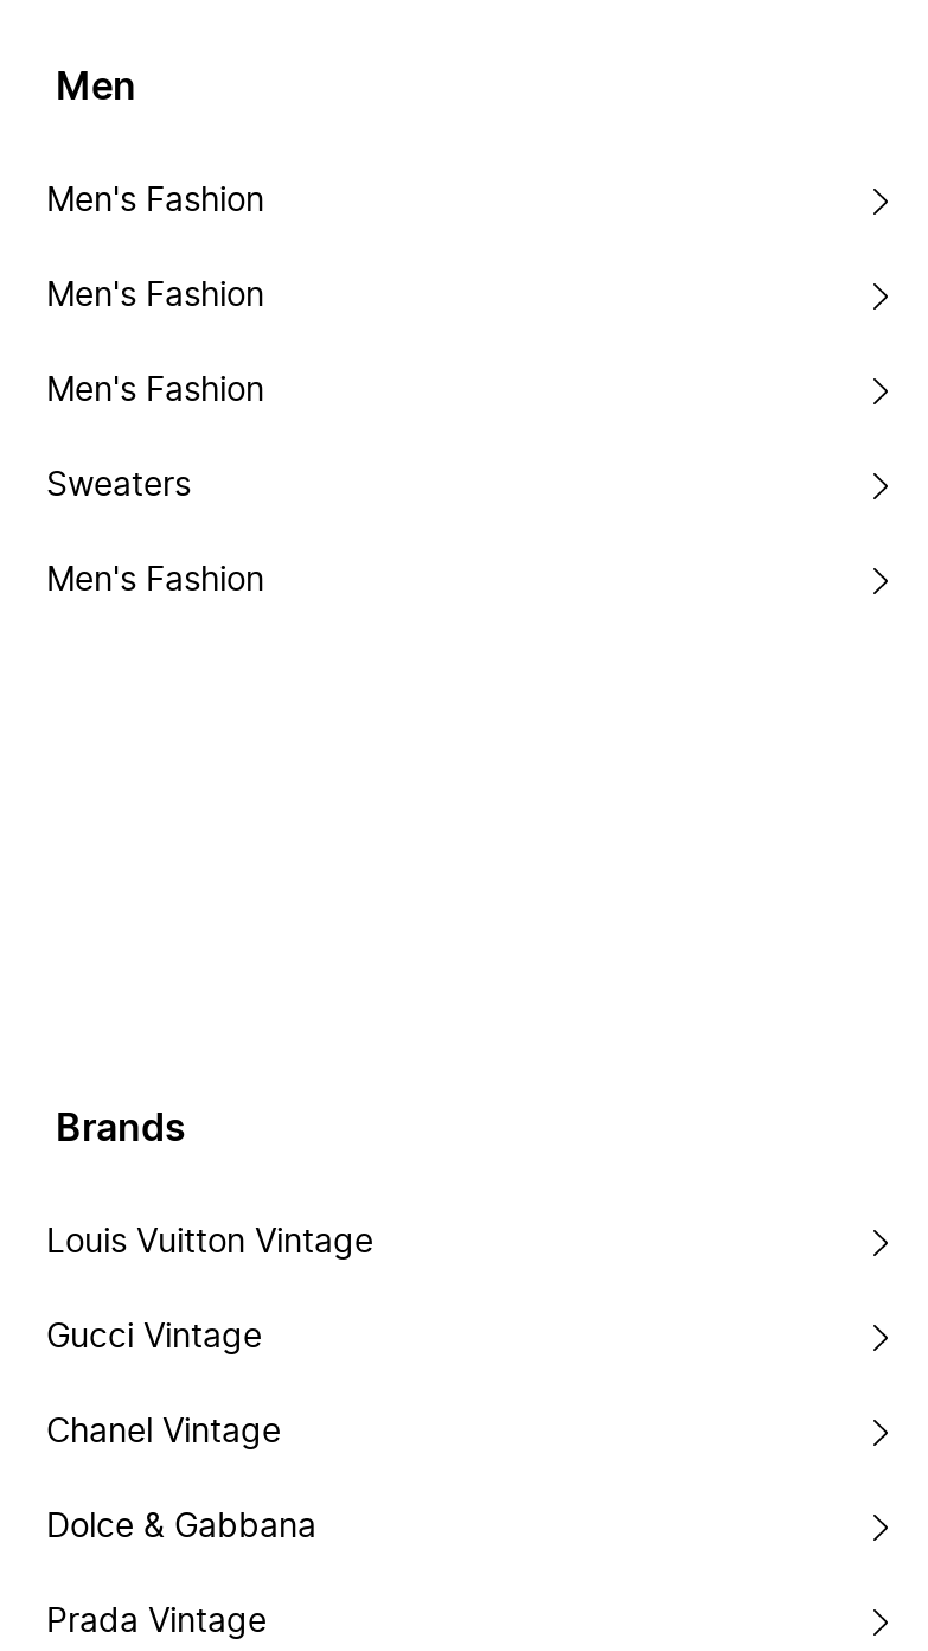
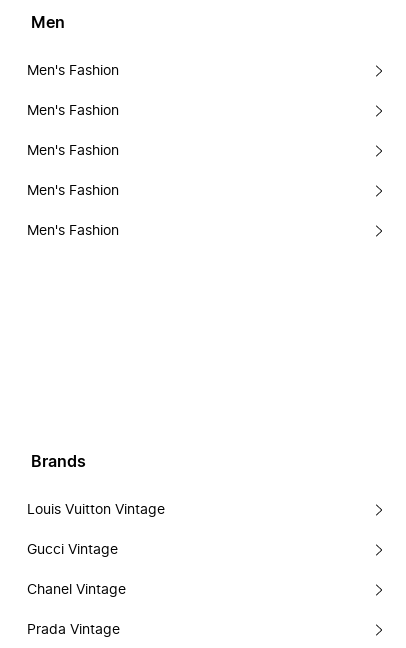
- Sweaters
+ Men's Fashion

- Dolce & Gabbana
